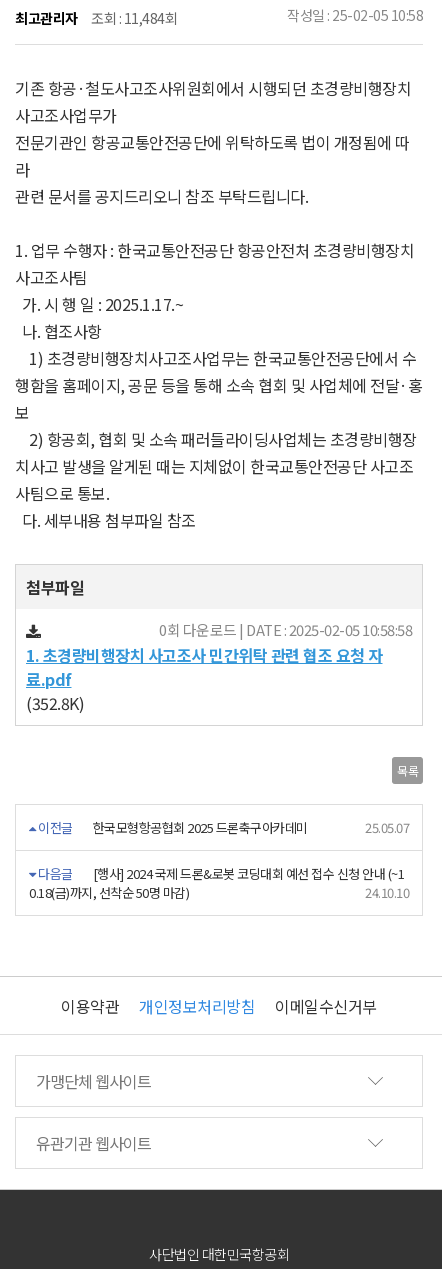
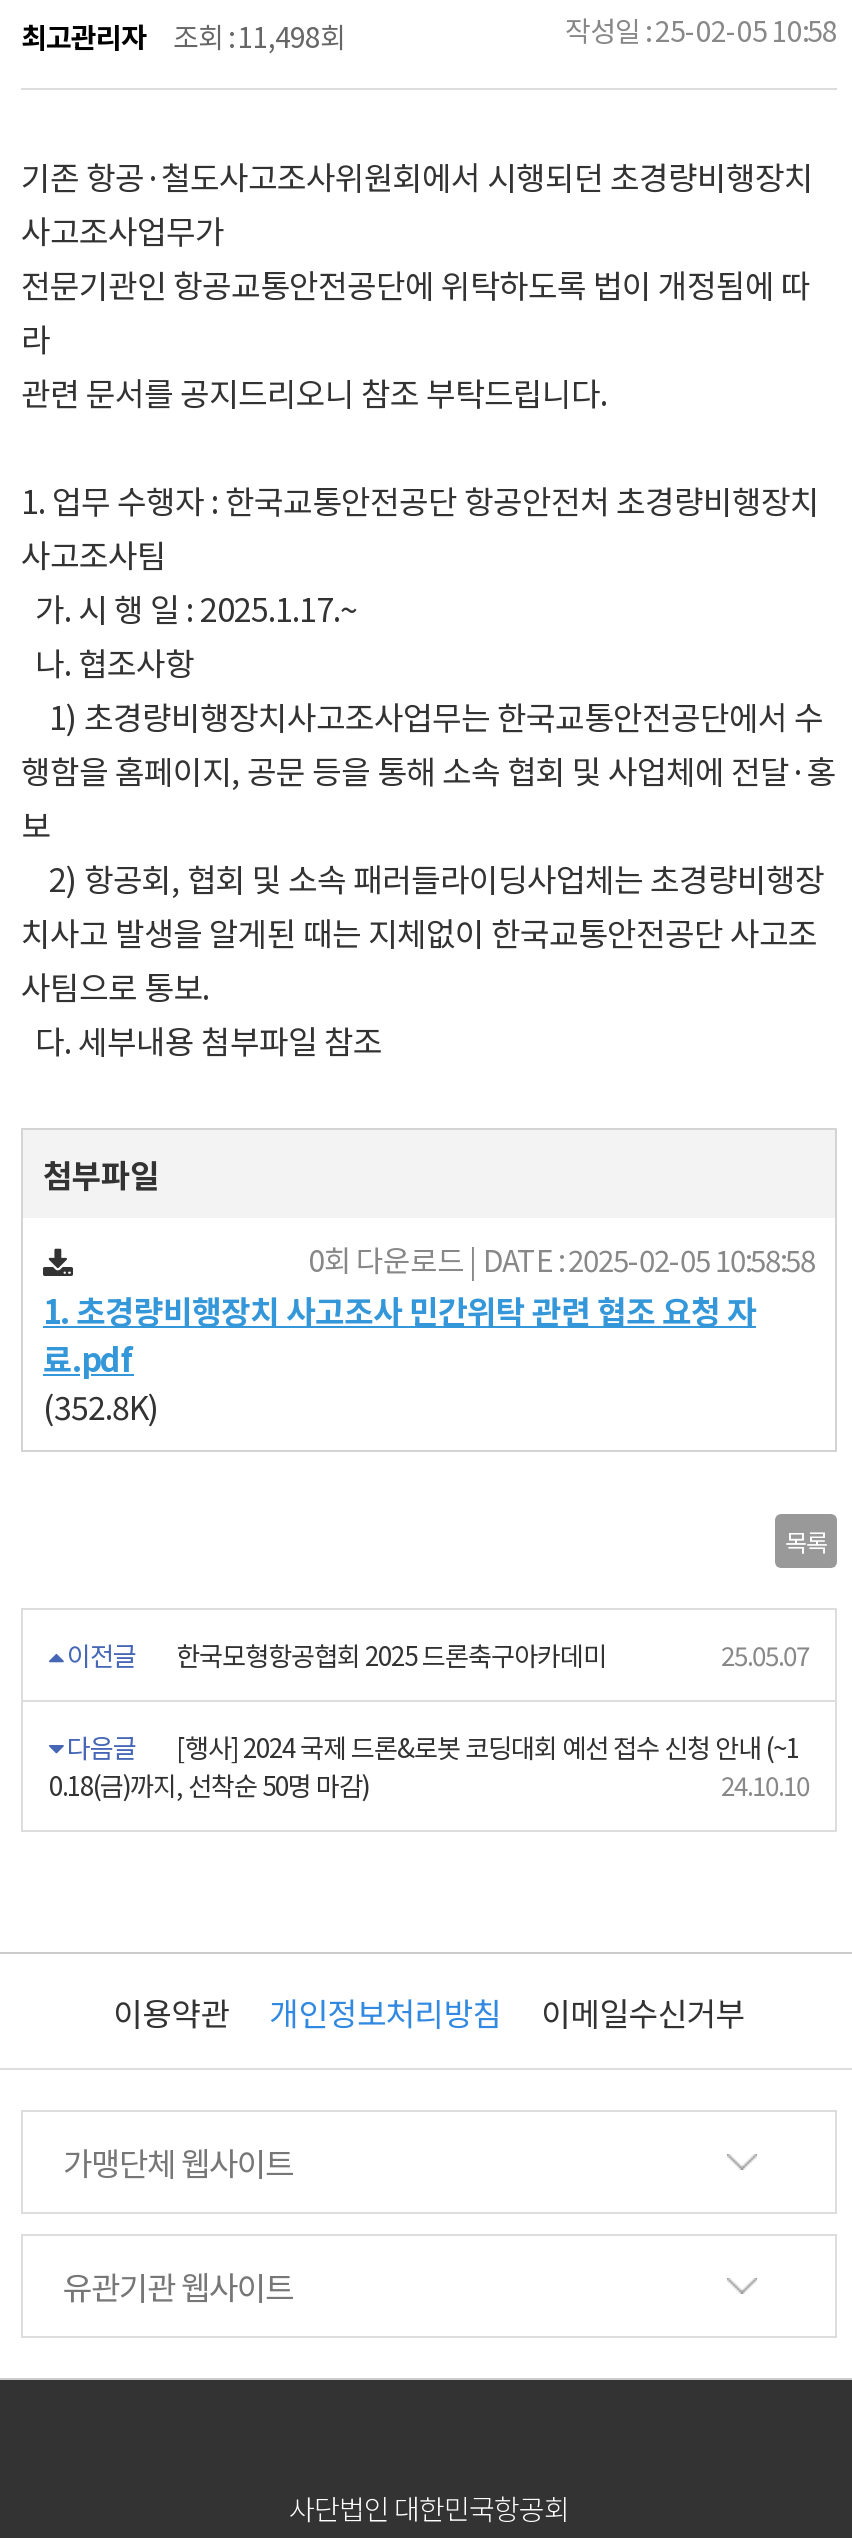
- 최고관리자 조회 : 11,484회
+ 최고관리자 조회 : 11,498회
